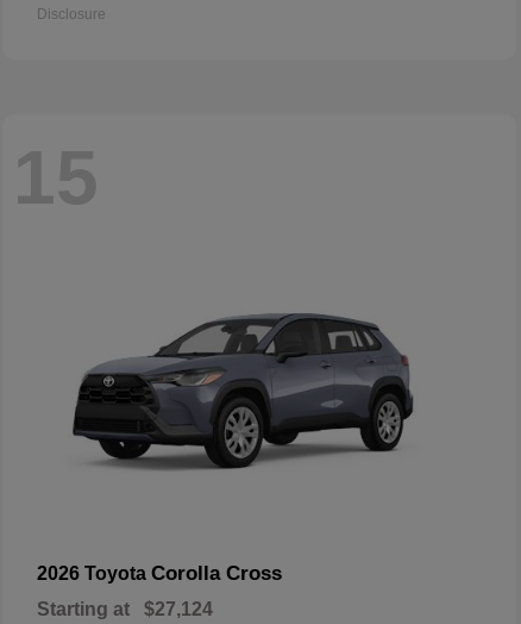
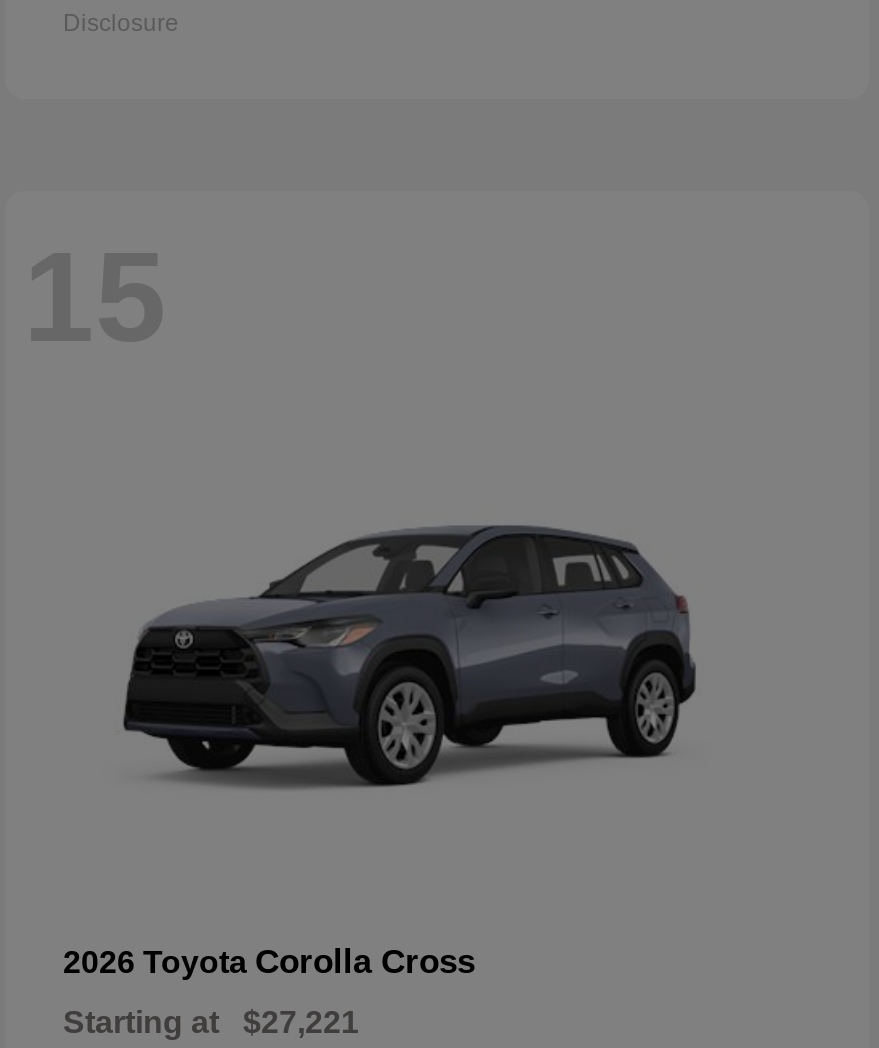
- Starting at $27,124
+ Starting at $27,221
